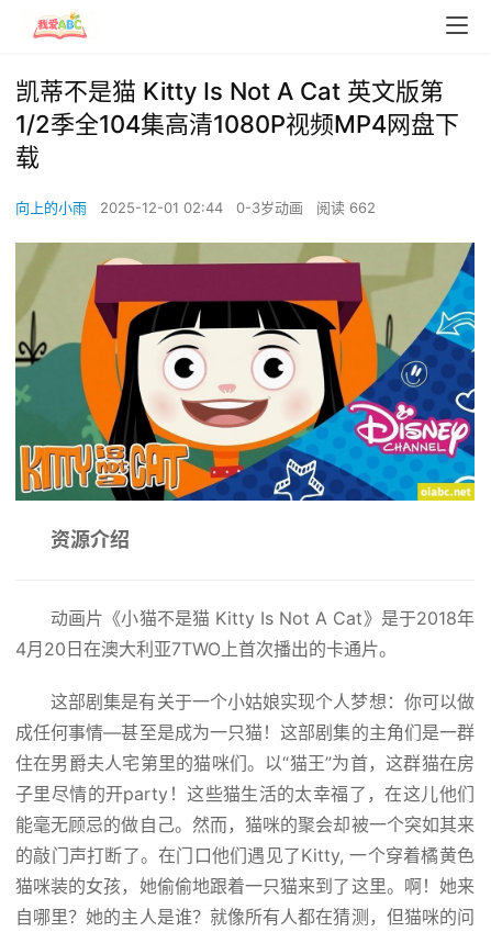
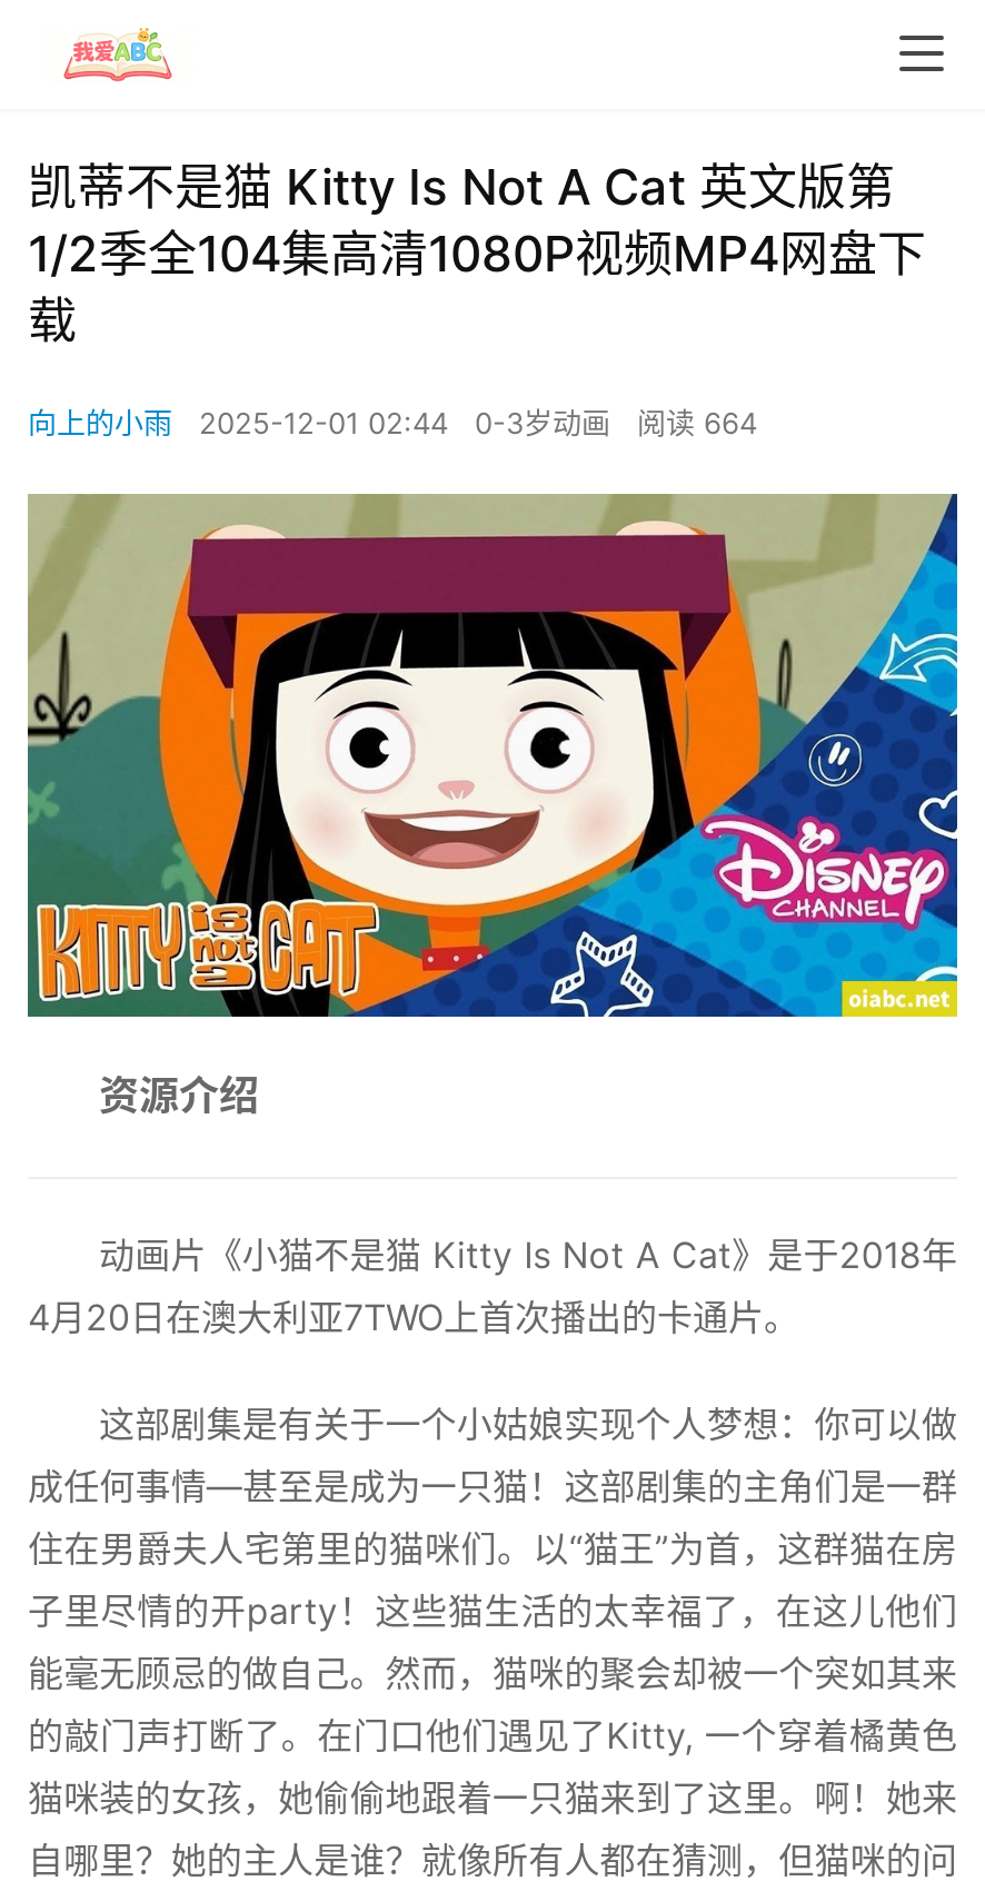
- 向上的小雨 2025-12-01 02:44 0-3岁动画 阅读 662
+ 向上的小雨 2025-12-01 02:44 0-3岁动画 阅读 664
